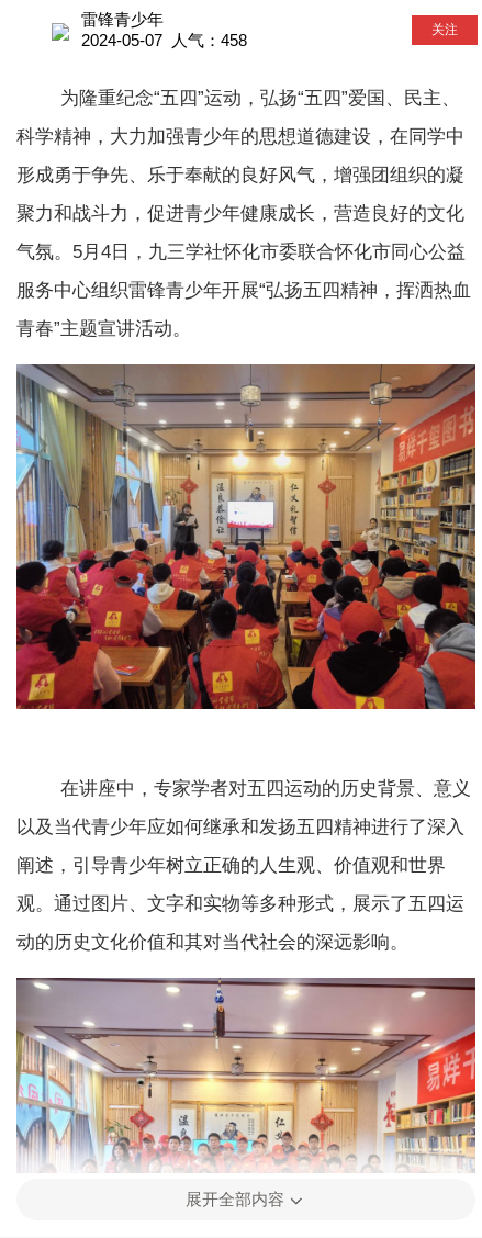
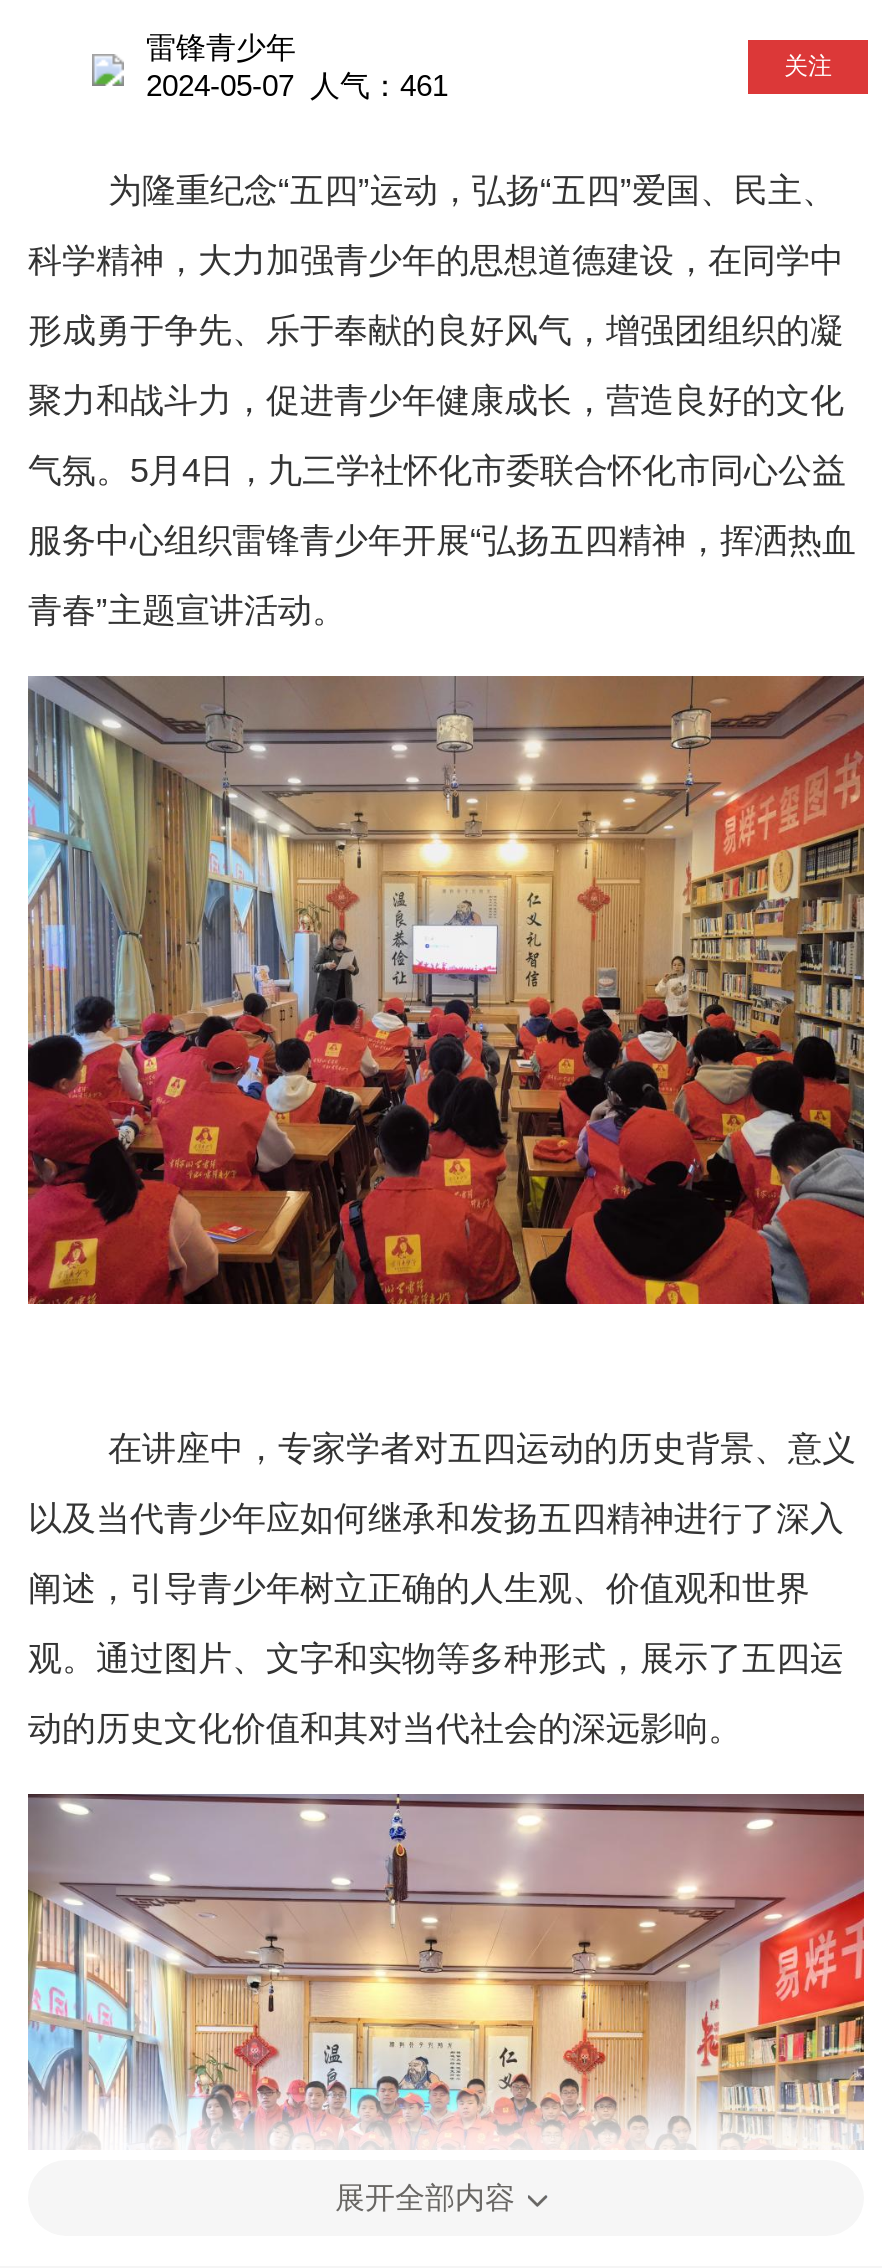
- 2024-05-07 人气：458
+ 2024-05-07 人气：461
